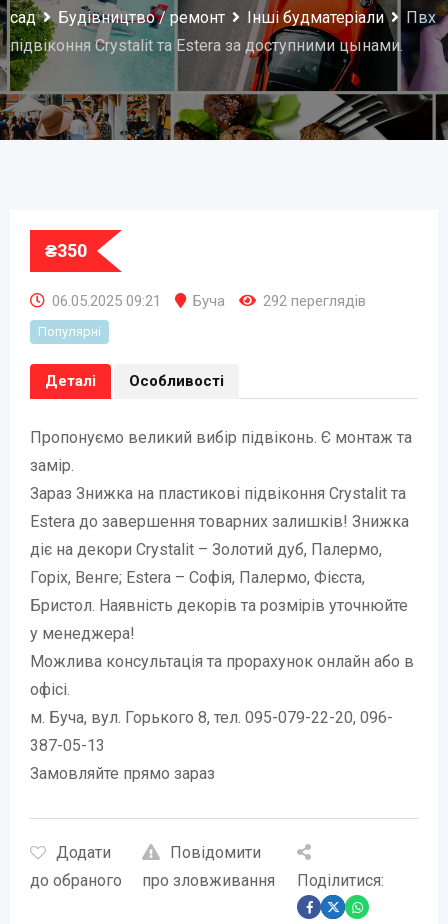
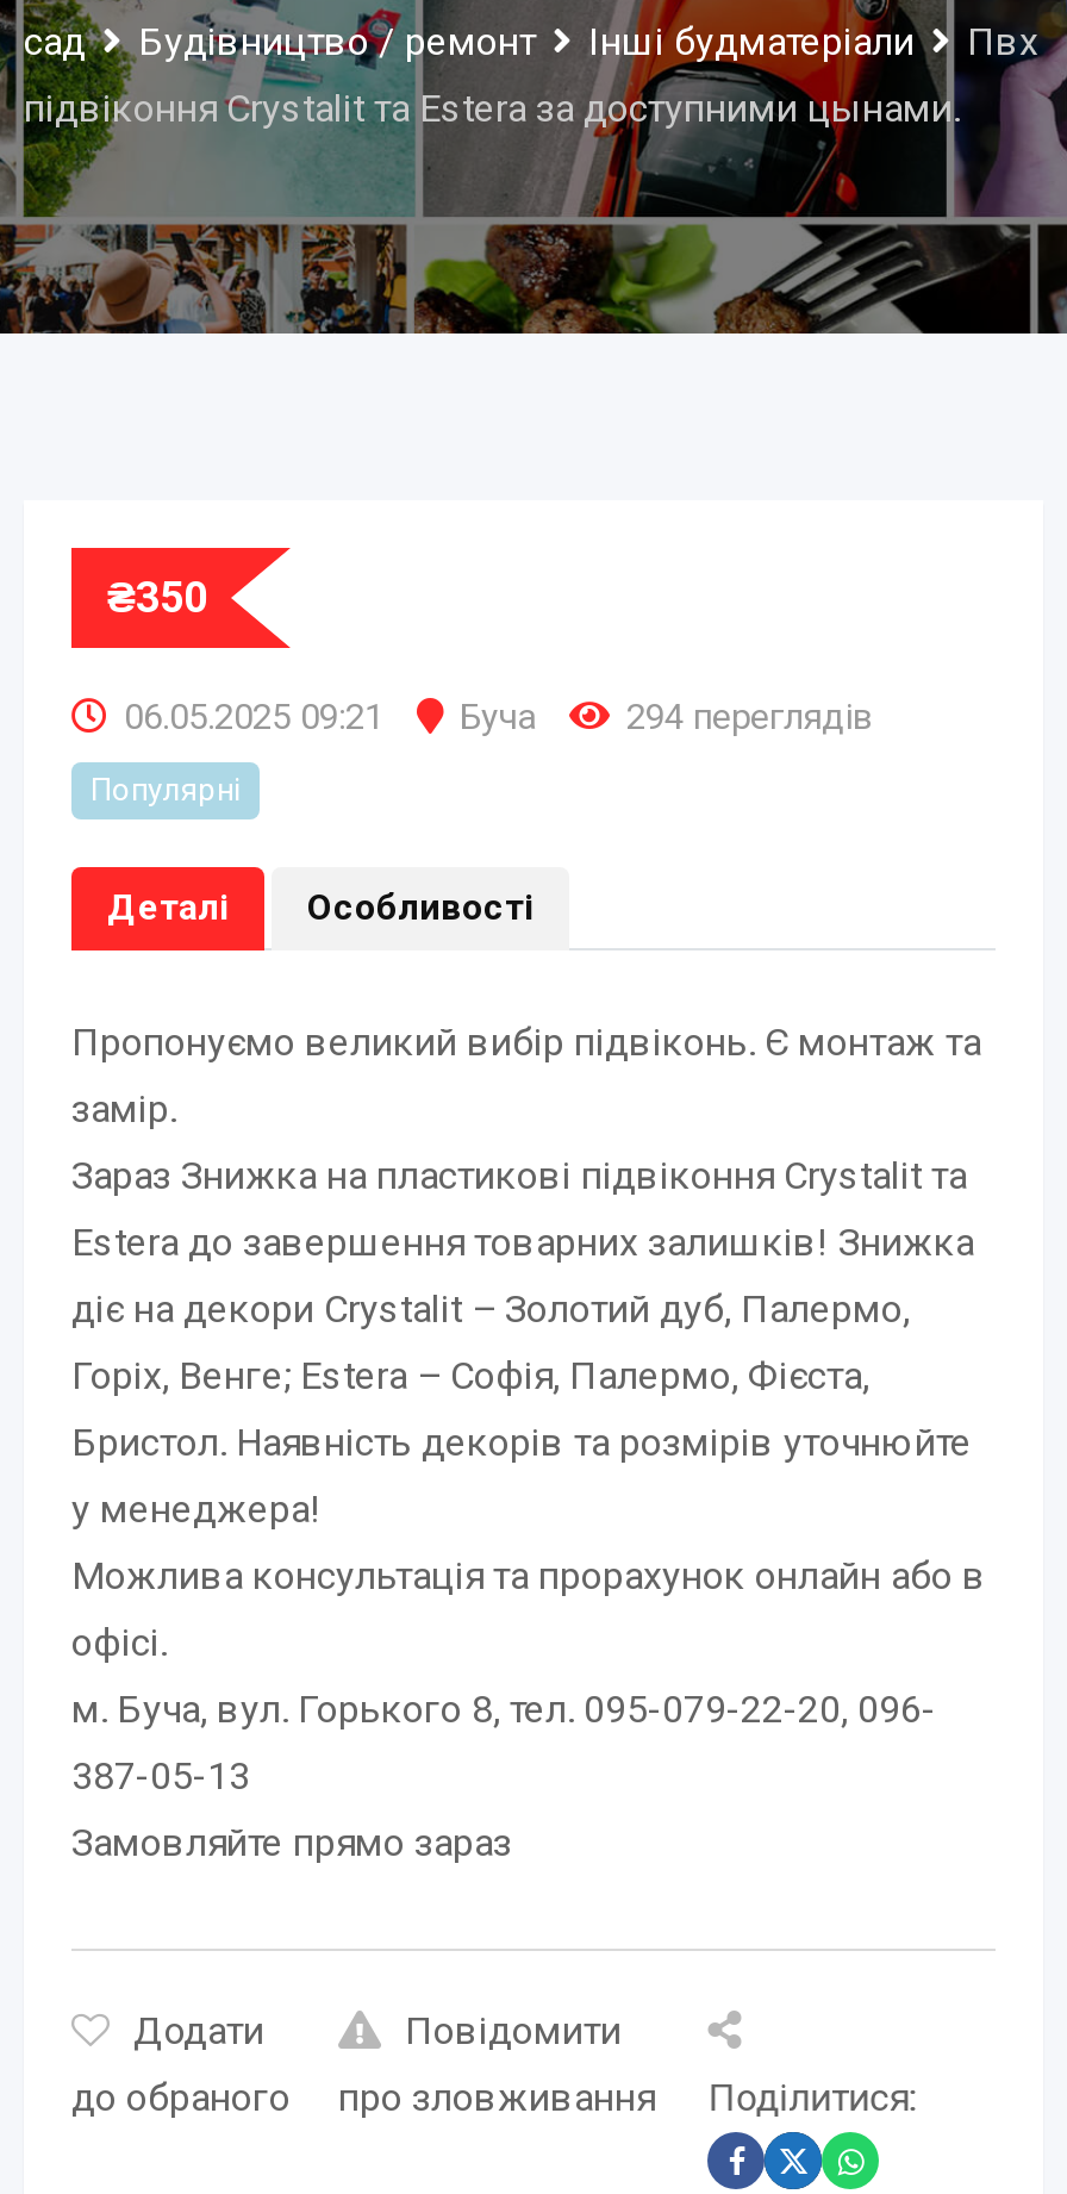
- 292 переглядів
+ 294 переглядів
